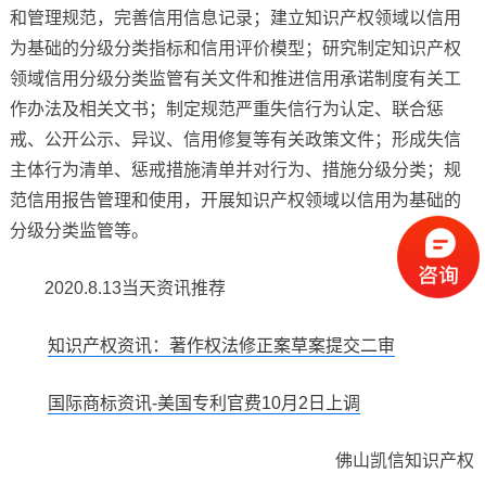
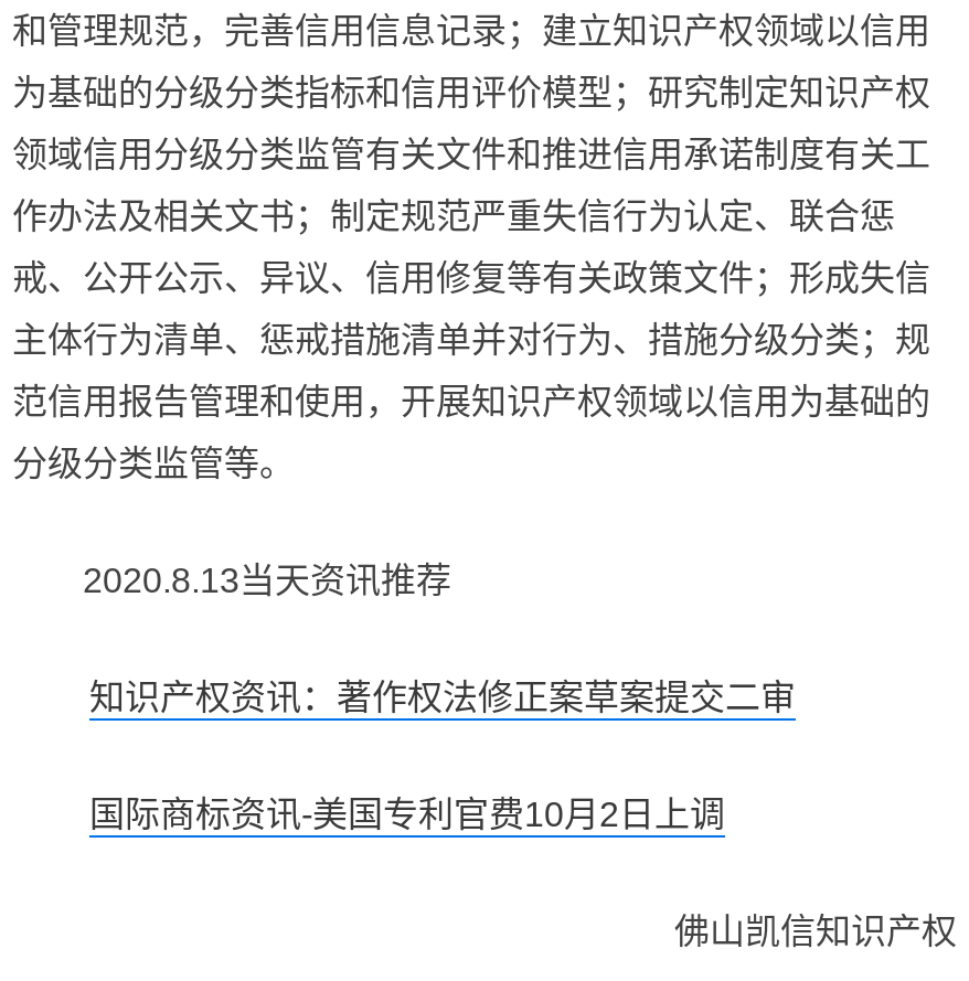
- [image]
